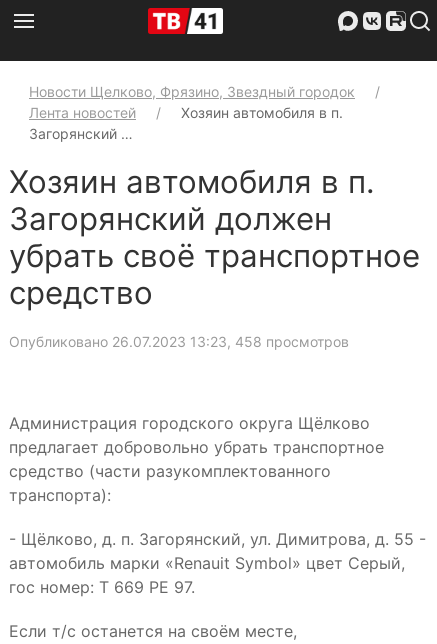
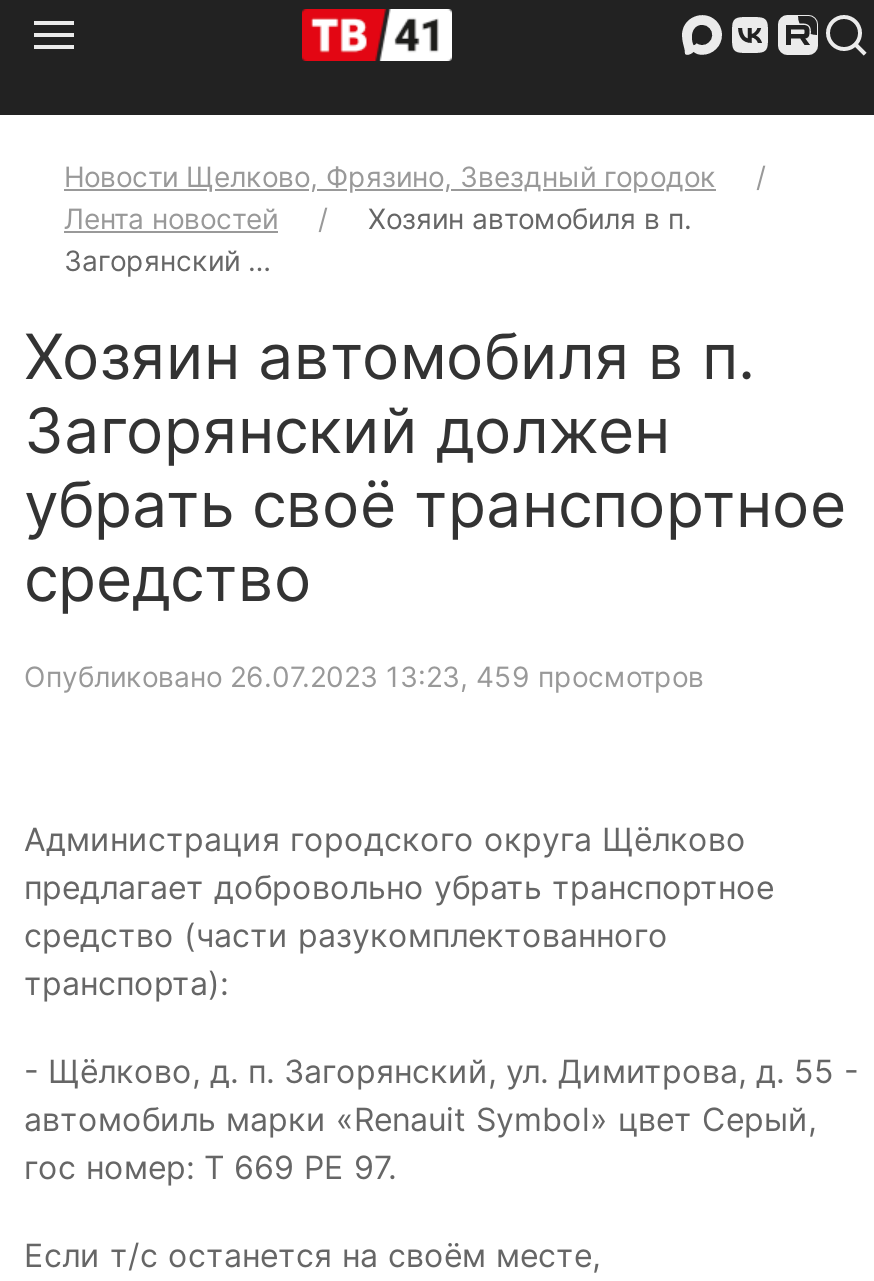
- Опубликовано 26.07.2023 13:23, 458 просмотров
+ Опубликовано 26.07.2023 13:23, 459 просмотров
